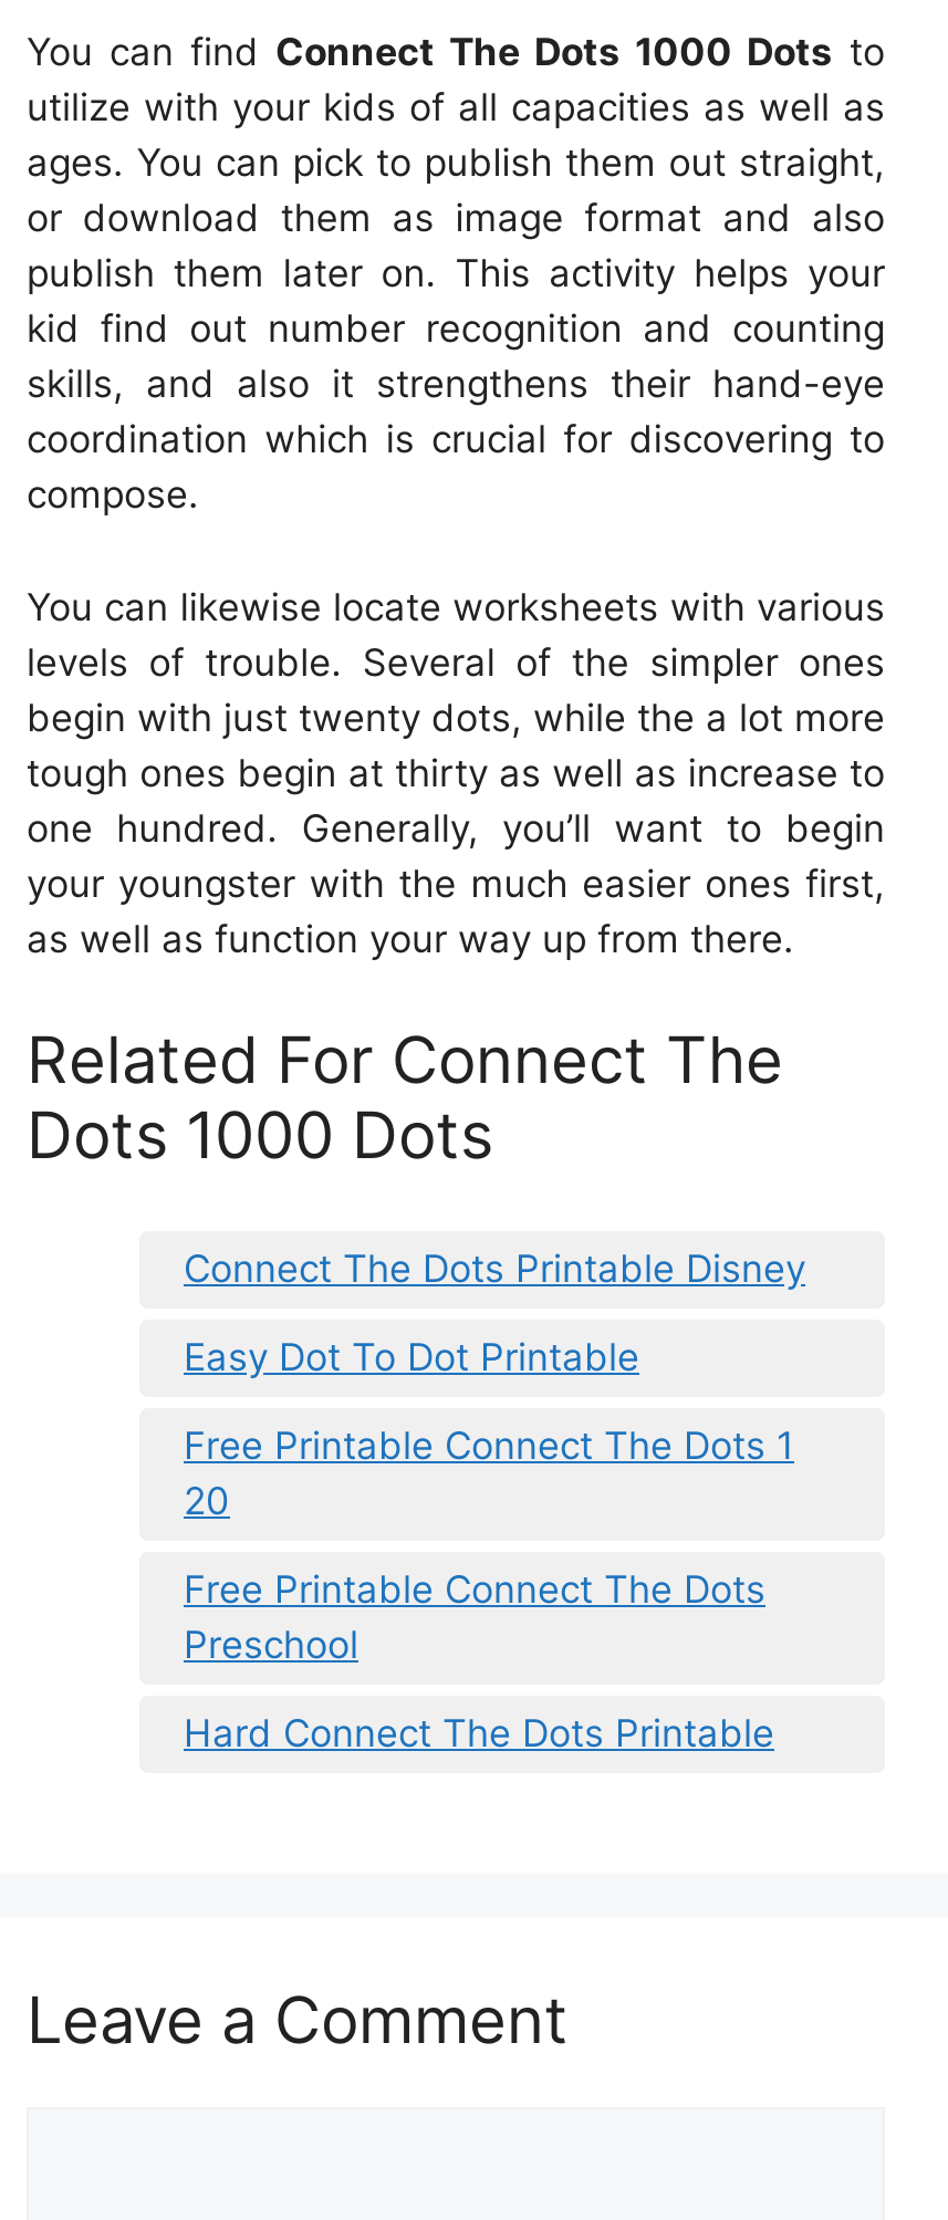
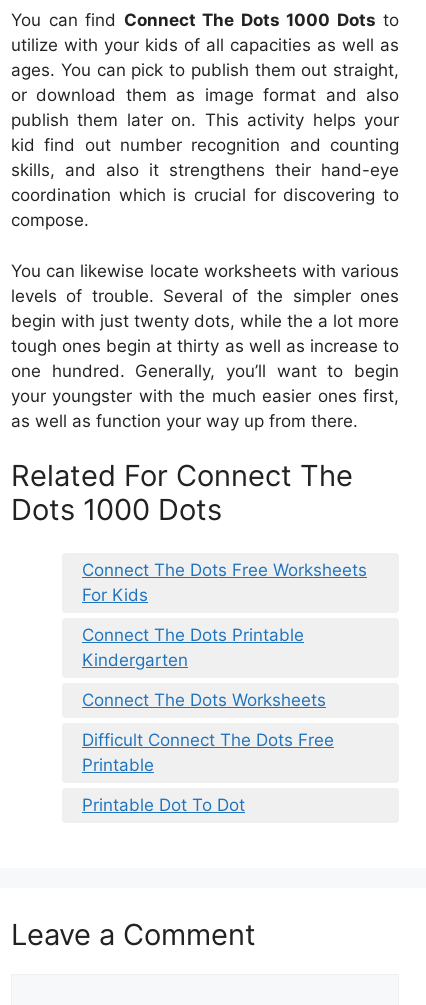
- Connect The Dots Printable Disney
+ Connect The Dots Free Worksheets
+ For Kids

- Easy Dot To Dot Printable
+ Connect The Dots Printable
+ Kindergarten

- Free Printable Connect The Dots 1
- 20
+ Connect The Dots Worksheets

- Free Printable Connect The Dots
- Preschool
+ Difficult Connect The Dots Free
+ Printable

- Hard Connect The Dots Printable
+ Printable Dot To Dot
